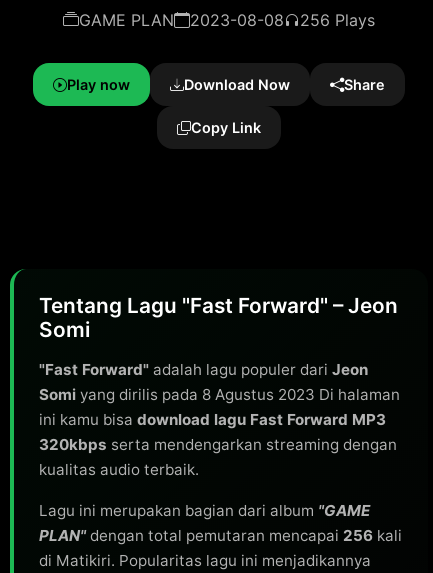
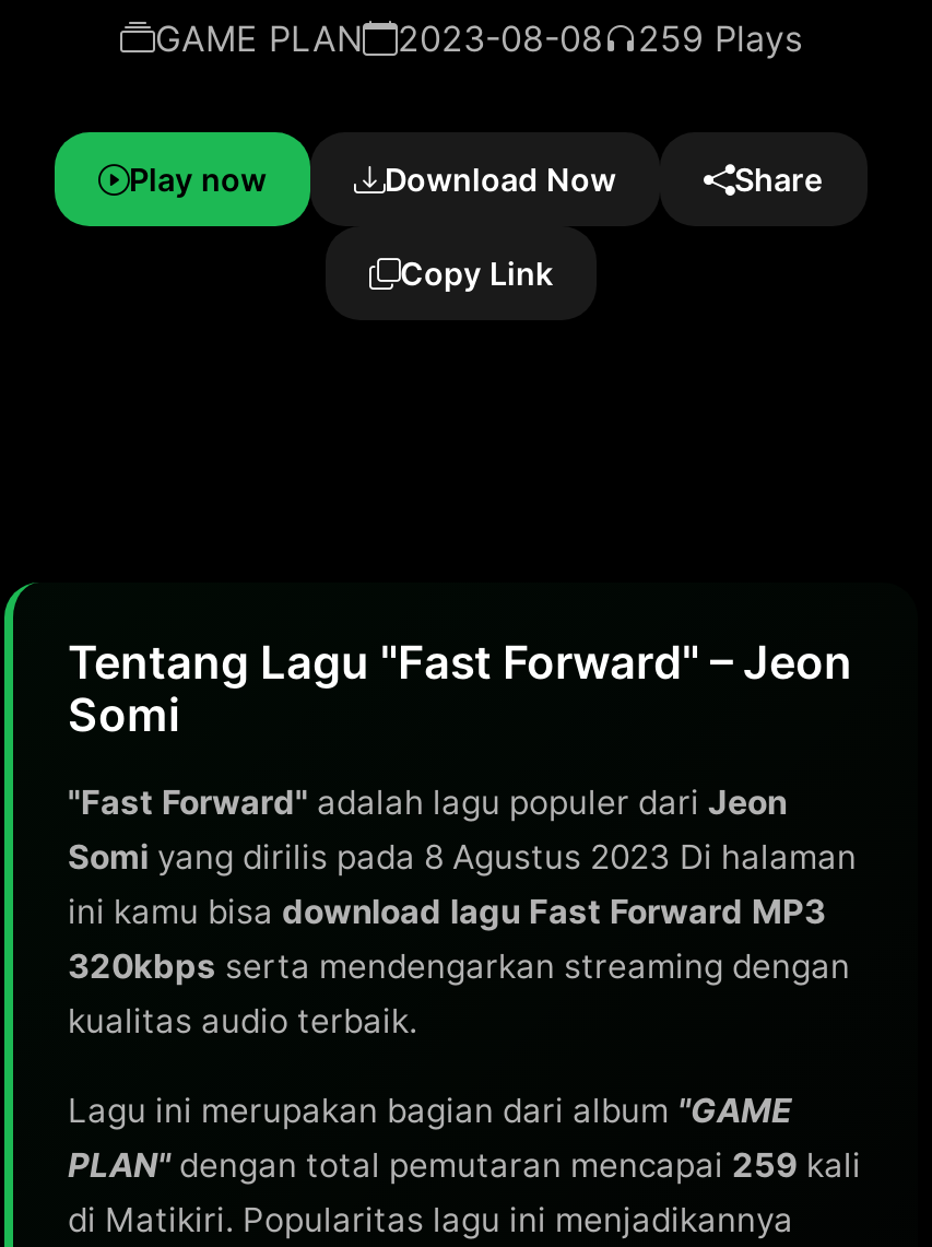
- GAME PLAN 2023-08-08 256 Plays
+ GAME PLAN 2023-08-08 259 Plays

- PLAN" dengan total pemutaran mencapai 256 kali
+ PLAN" dengan total pemutaran mencapai 259 kali
